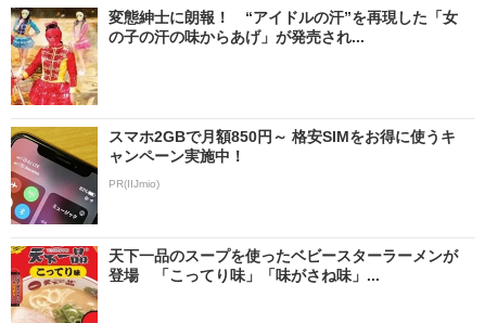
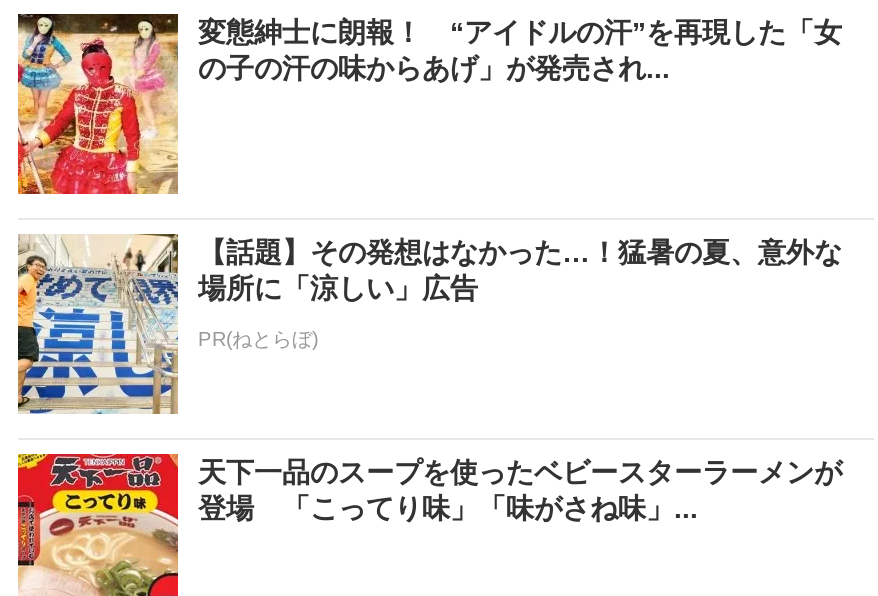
- [image]
- スマホ2GBで月額850円～ 格安SIMをお得に使うキ
- ャンペーン実施中！
+ [image]
+ 【話題】その発想はなかった…！猛暑の夏、意外な
+ 場所に「涼しい」広告

- PR(IIJmio)
+ PR(ねとらぼ)
